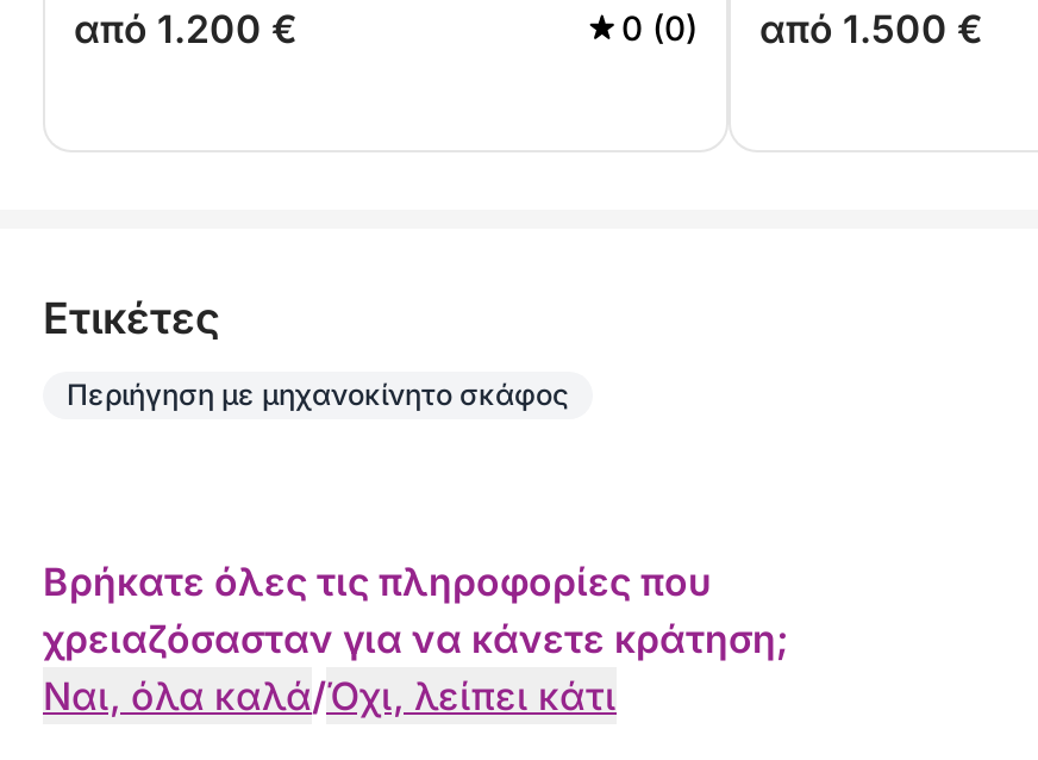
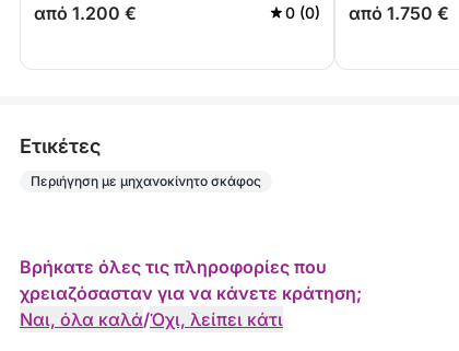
- 0 (0) από 1.500 €
+ 0 (0) από 1.750 €
